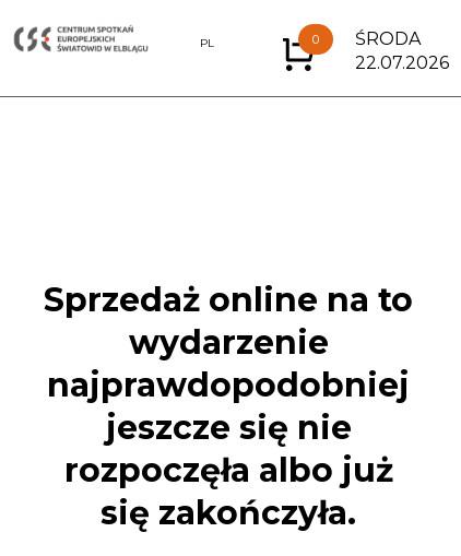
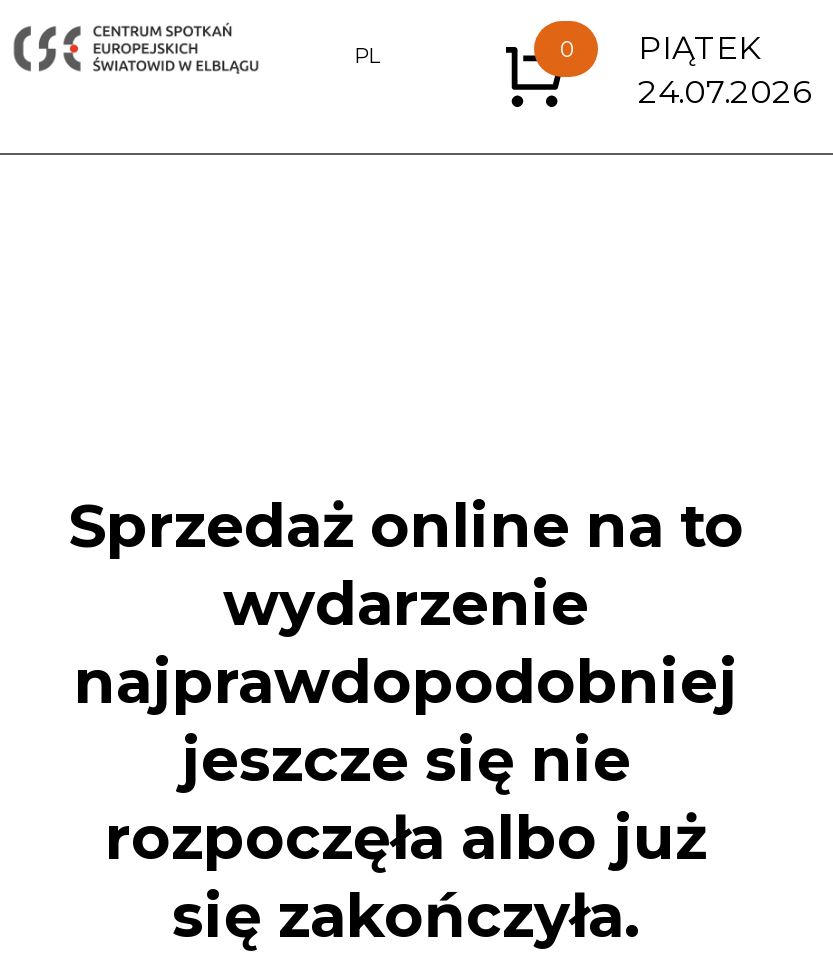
- ŚRODA
- 22.07.2026
+ PIĄTEK
+ 24.07.2026
